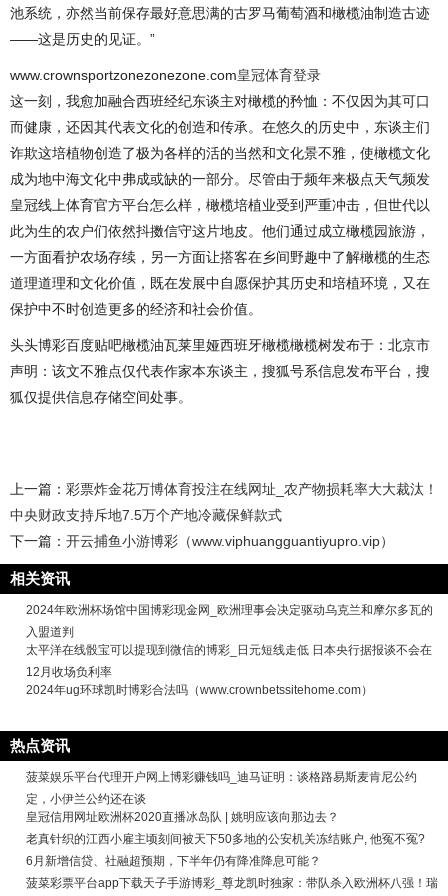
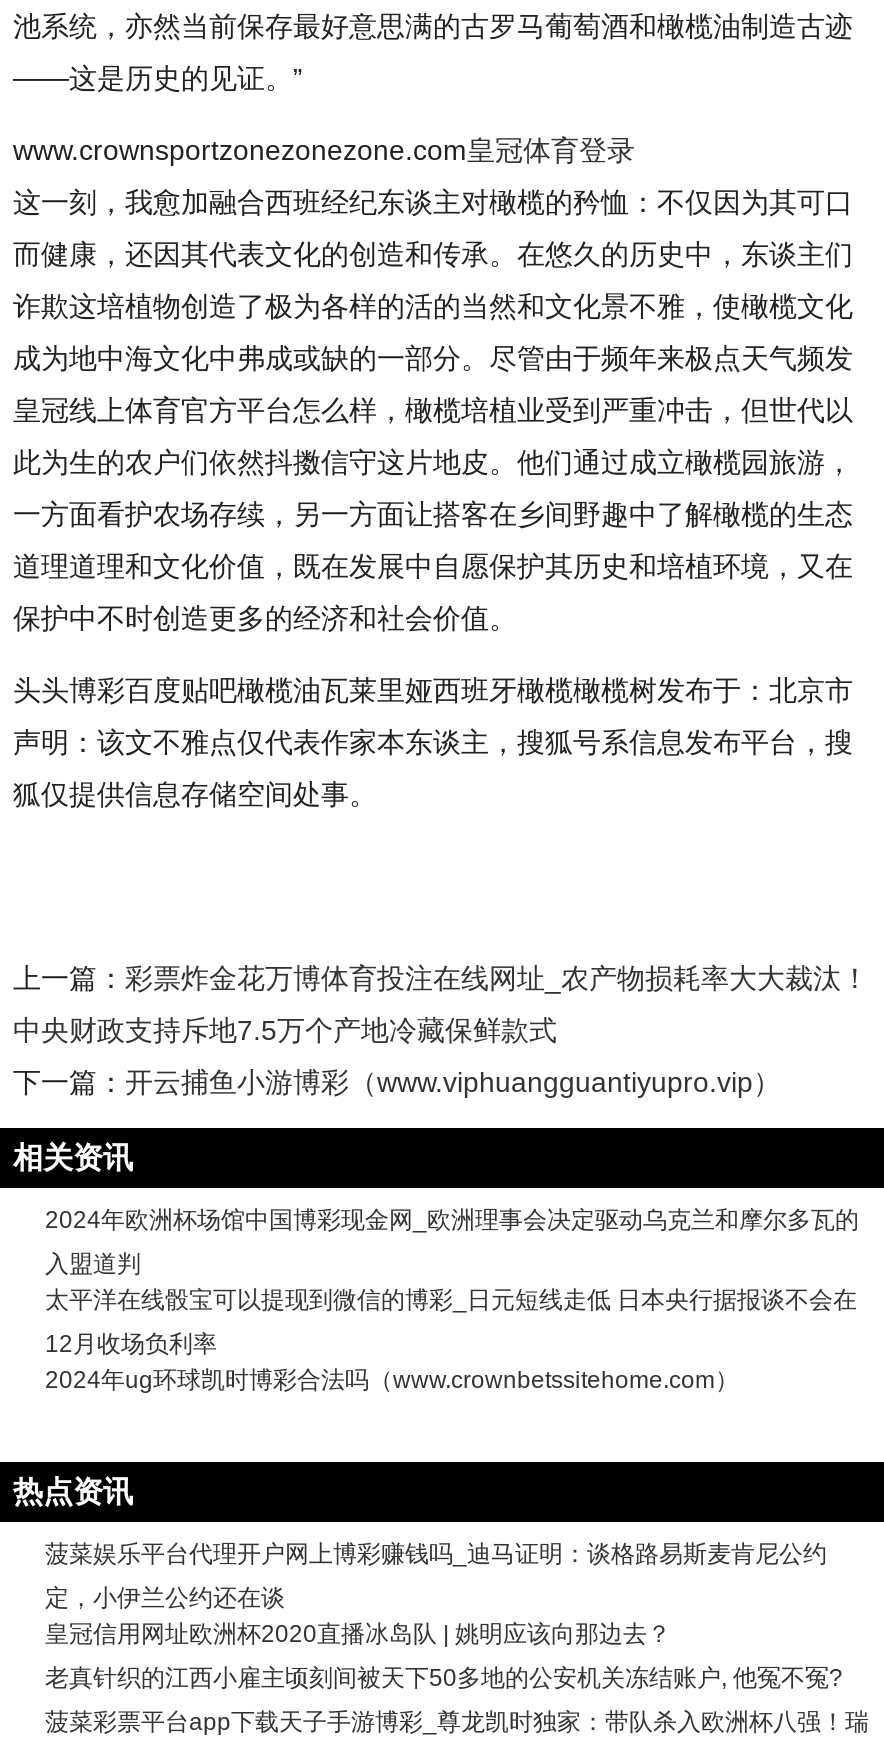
- 6月新增信贷、社融超预期，下半年仍有降准降息可能？
